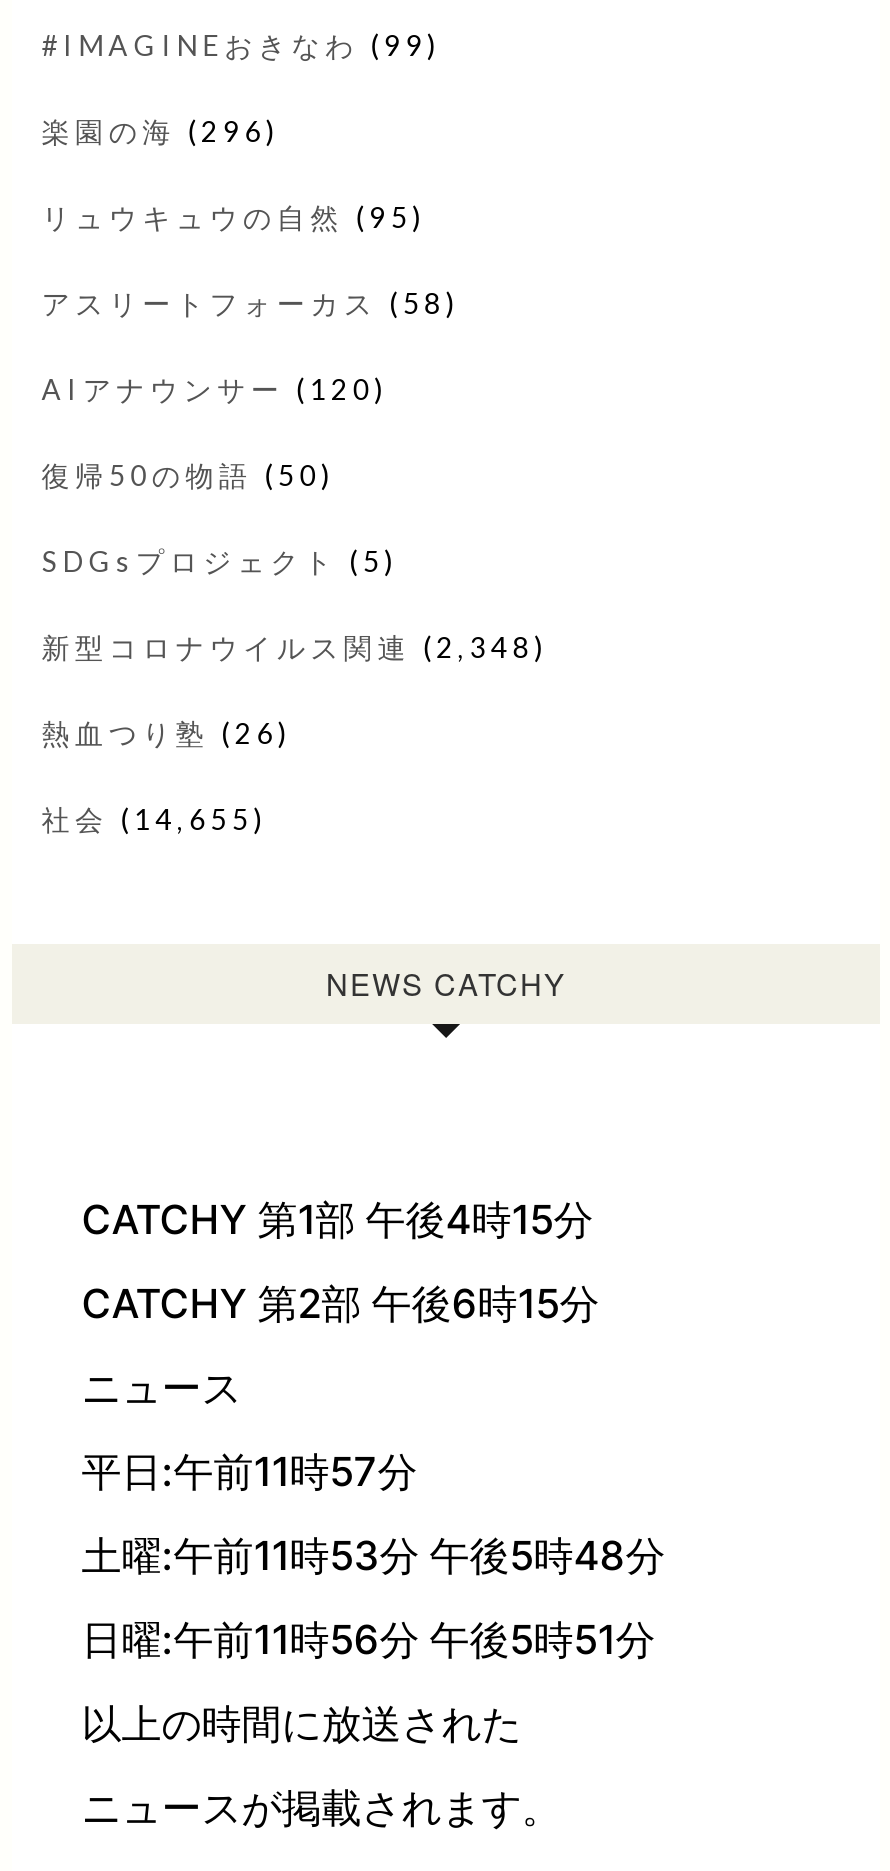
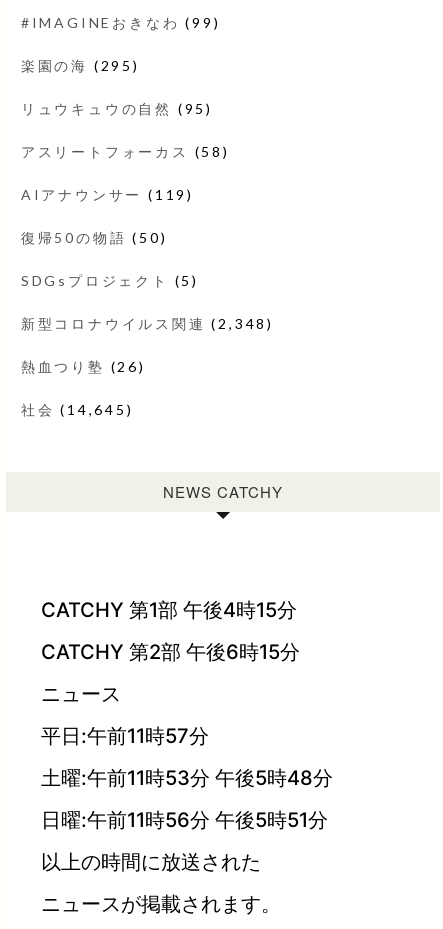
- 楽園の海(296)
+ 楽園の海(295)

- AIアナウンサー(120)
+ AIアナウンサー(119)

- 社会(14,655)
+ 社会(14,645)
